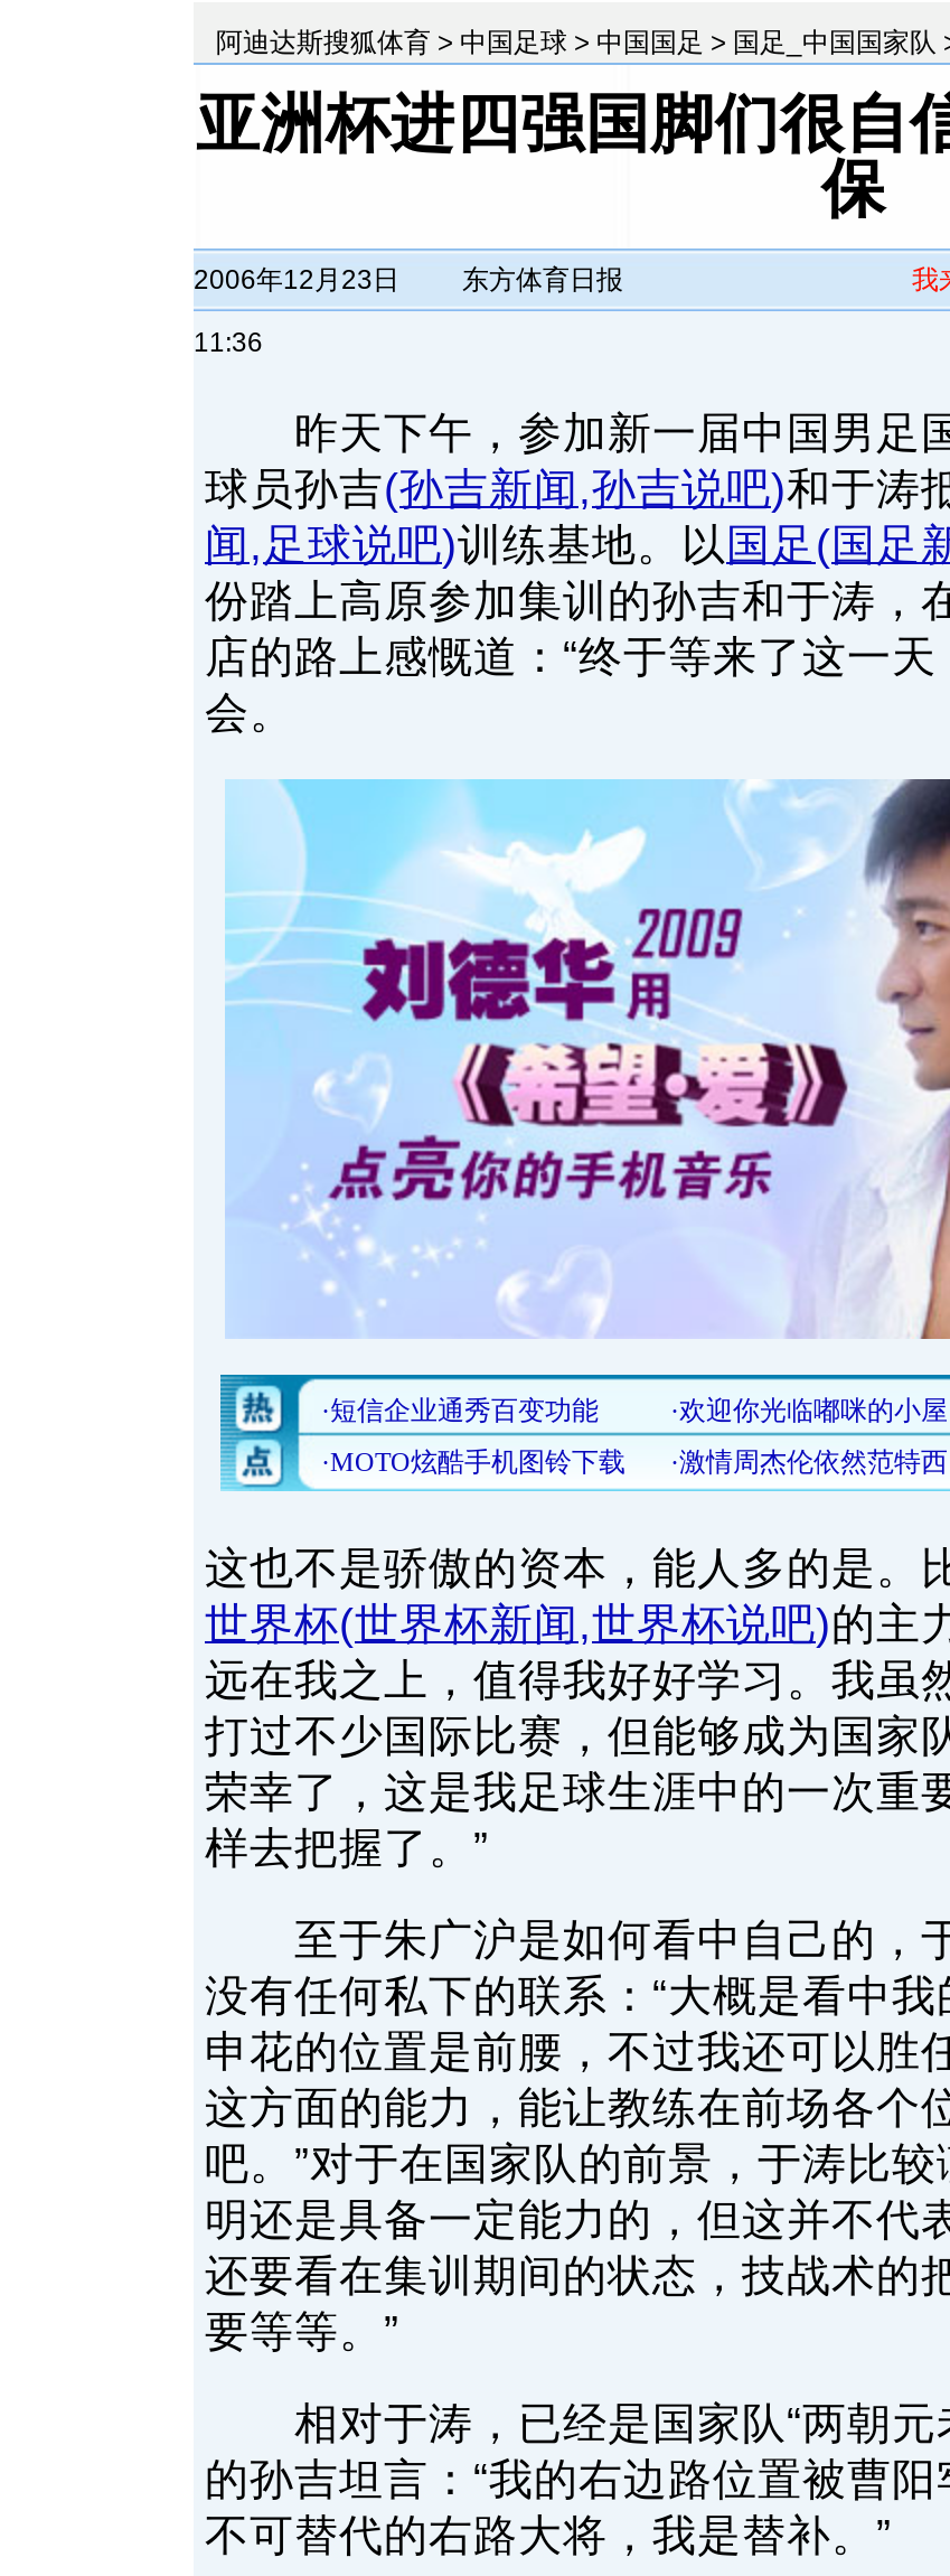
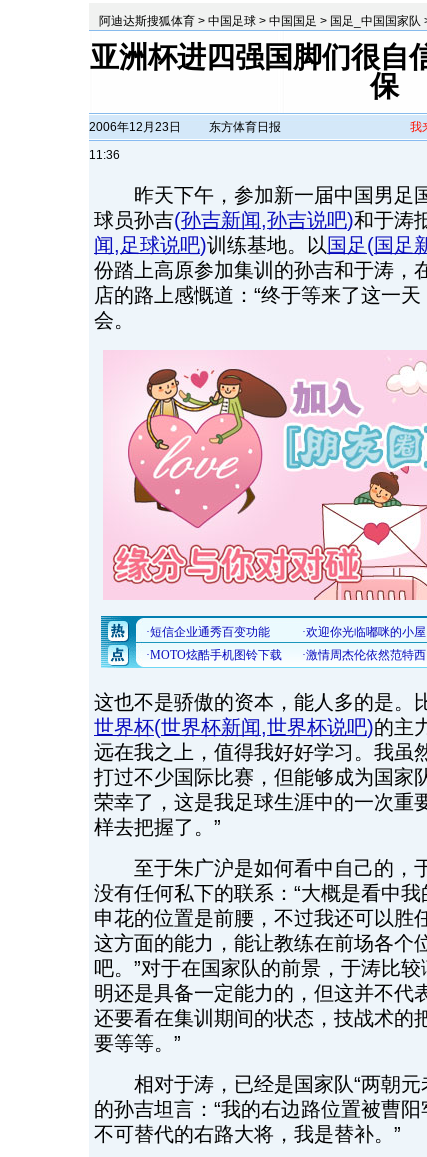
- [image]
+ [image]
